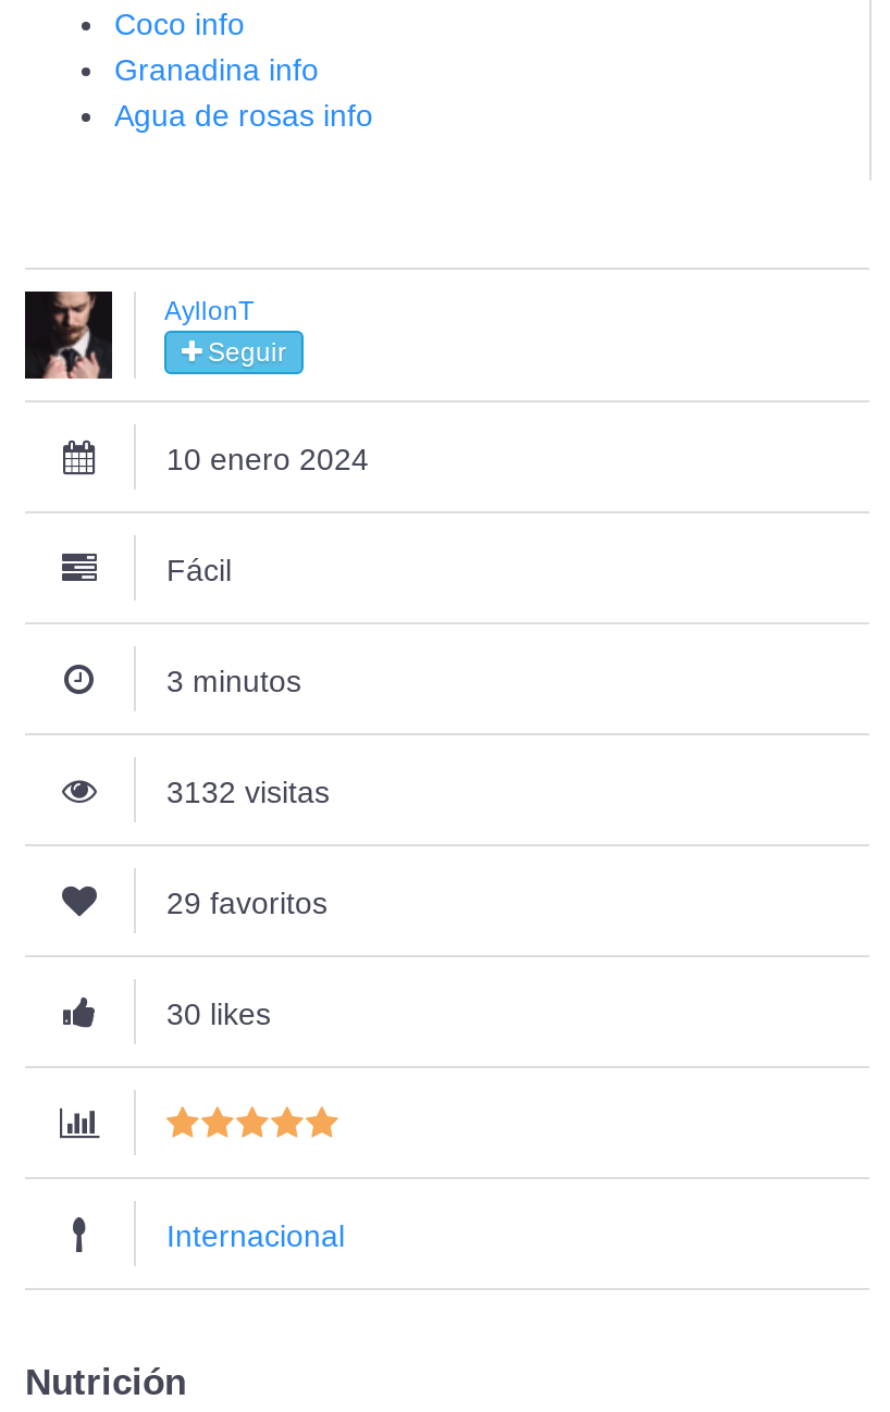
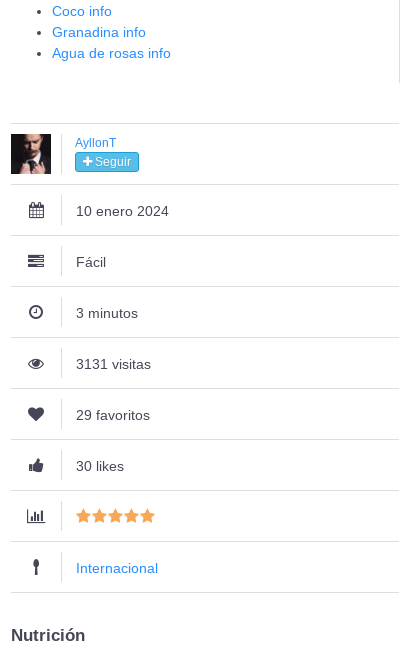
- 3132 visitas
+ 3131 visitas
